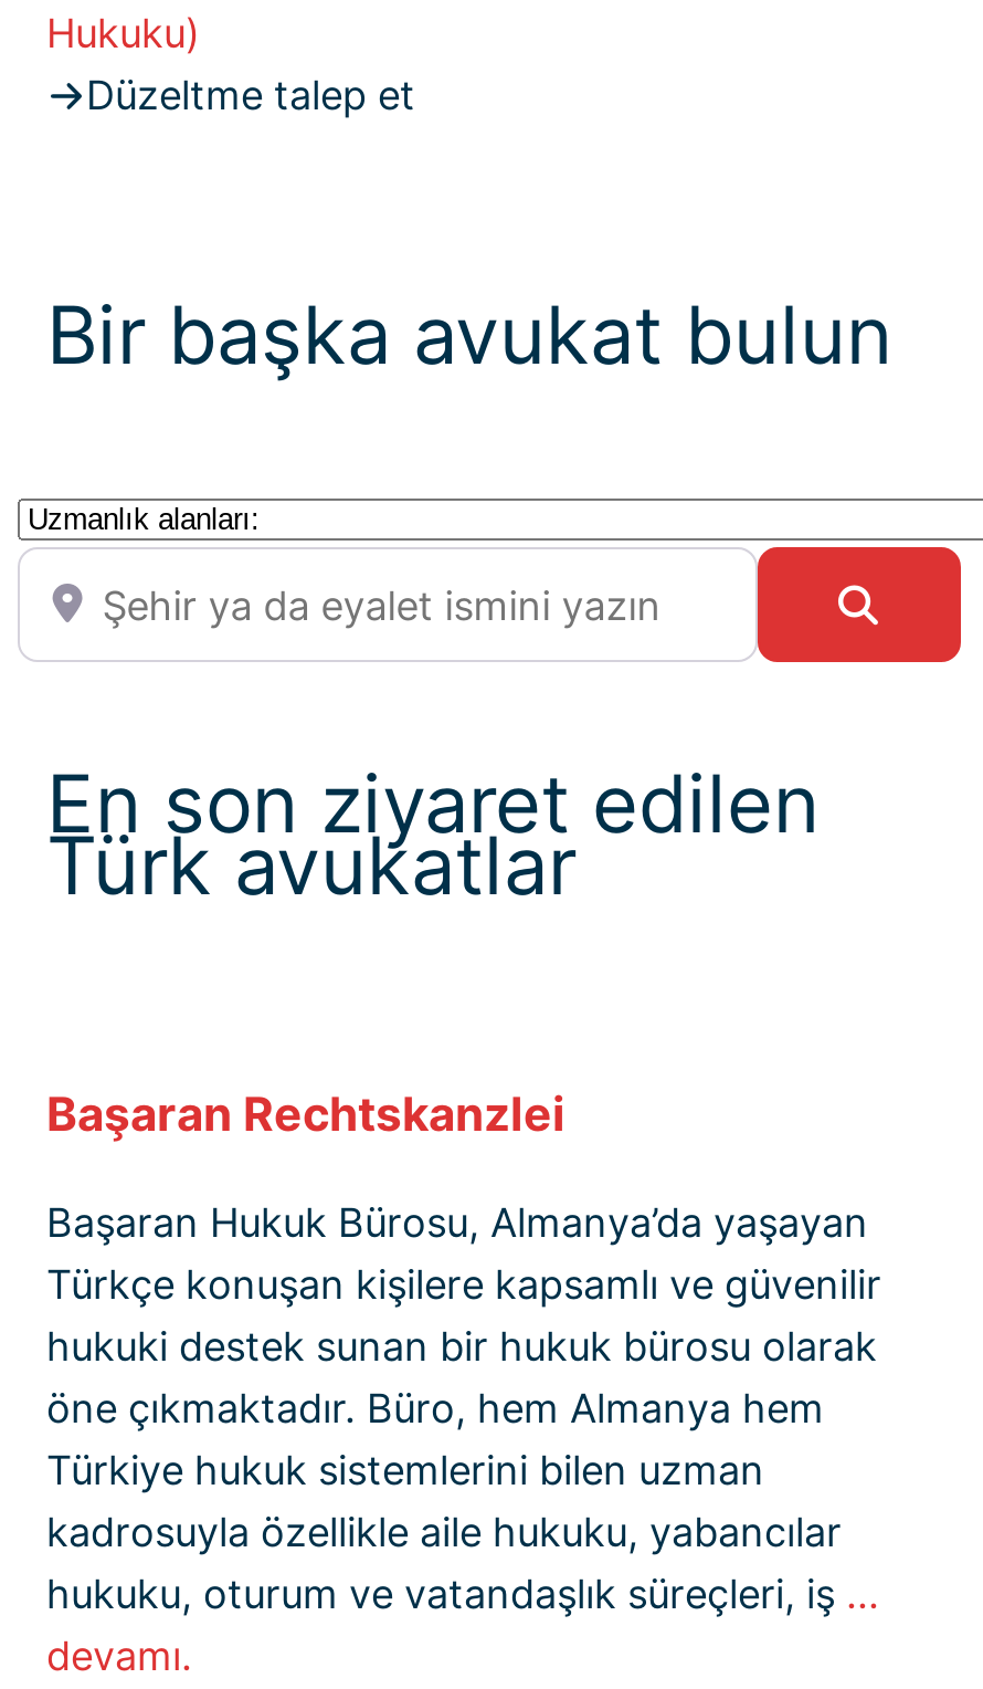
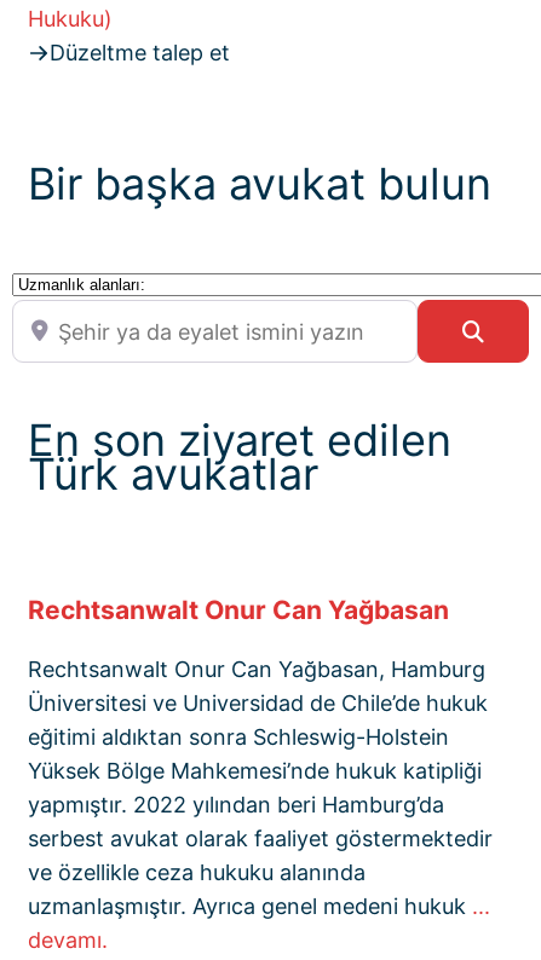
- Başaran Rechtskanzlei
+ Rechtsanwalt Onur Can Yağbasan

- Başaran Hukuk Bürosu, Almanya’da yaşayan
- Türkçe konuşan kişilere kapsamlı ve güvenilir
- hukuki destek sunan bir hukuk bürosu olarak
- öne çıkmaktadır. Büro, hem Almanya hem
- Türkiye hukuk sistemlerini bilen uzman
- kadrosuyla özellikle aile hukuku, yabancılar
- hukuku, oturum ve vatandaşlık süreçleri, iş...
+ Rechtsanwalt Onur Can Yağbasan, Hamburg
+ Üniversitesi ve Universidad de Chile’de hukuk
+ eğitimi aldıktan sonra Schleswig-Holstein
+ Yüksek Bölge Mahkemesi’nde hukuk katipliği
+ yapmıştır. 2022 yılından beri Hamburg’da
+ serbest avukat olarak faaliyet göstermektedir
+ ve özellikle ceza hukuku alanında
+ uzmanlaşmıştır. Ayrıca genel medeni hukuk...
